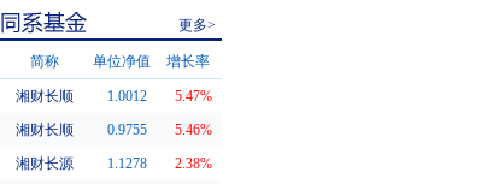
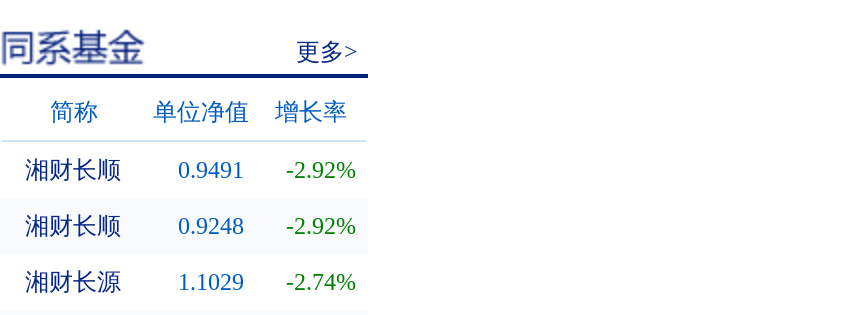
- 1.0012
+ 0.9491

- 5.47%
+ -2.92%

- 0.9755
+ 0.9248

- 5.46%
+ -2.92%

- 1.1278
+ 1.1029

- 2.38%
+ -2.74%
